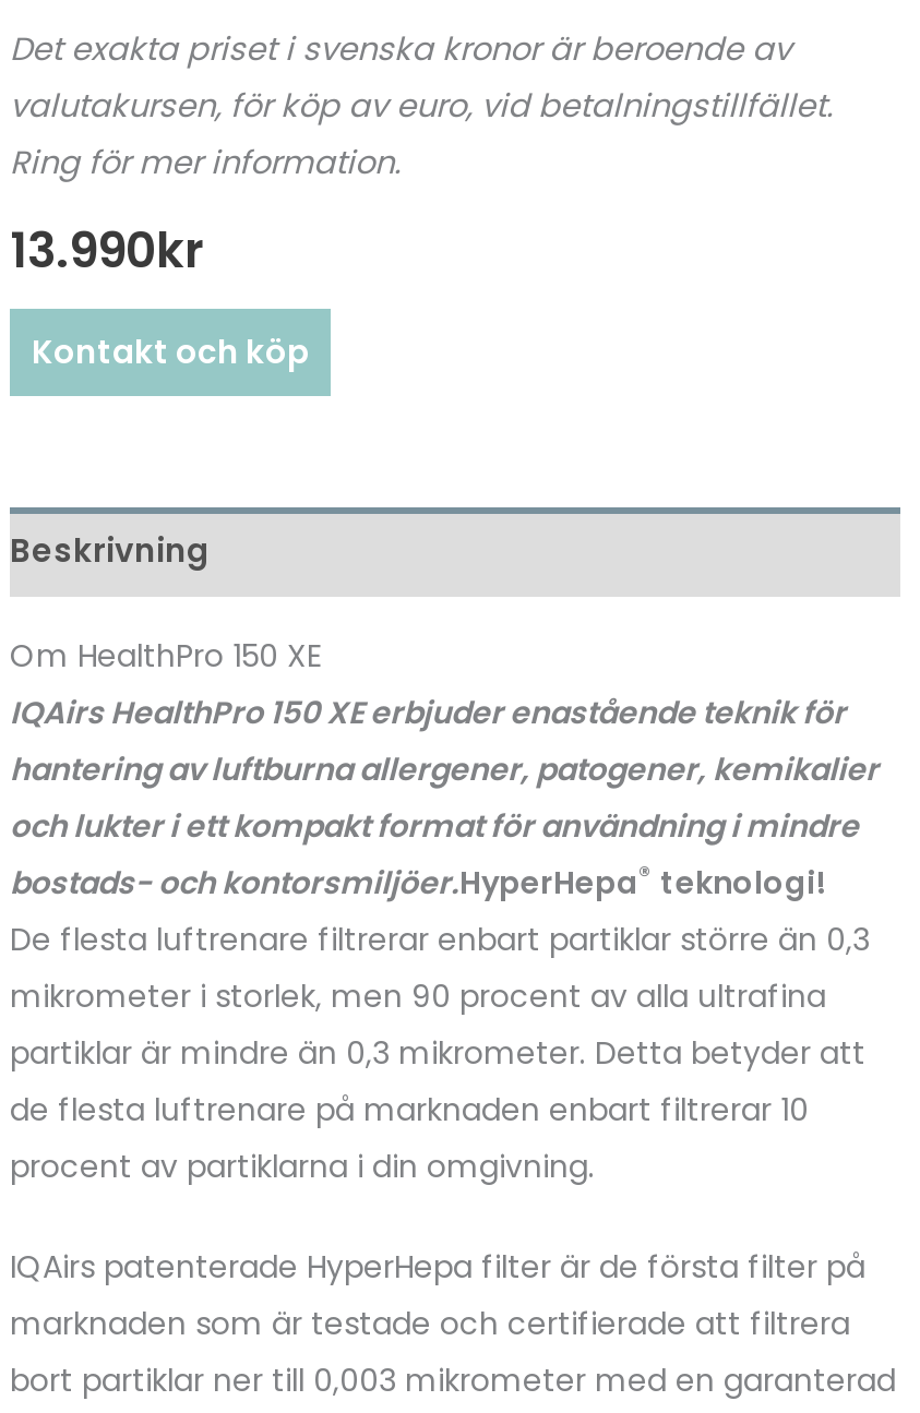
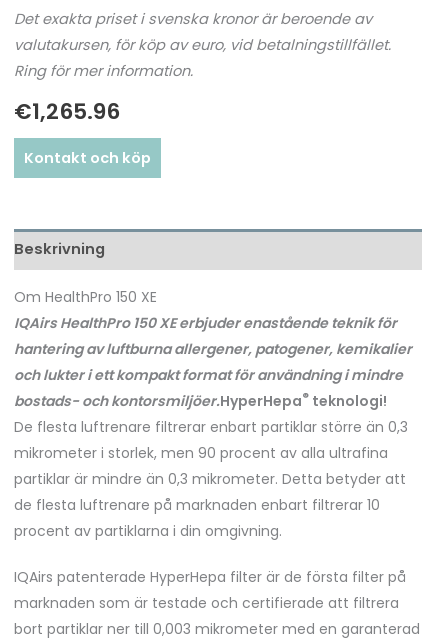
- 13.990kr
+ €1,265.96
